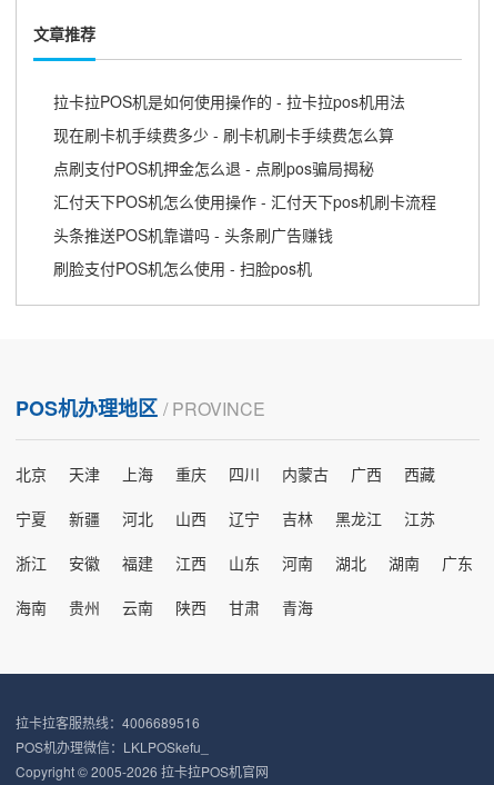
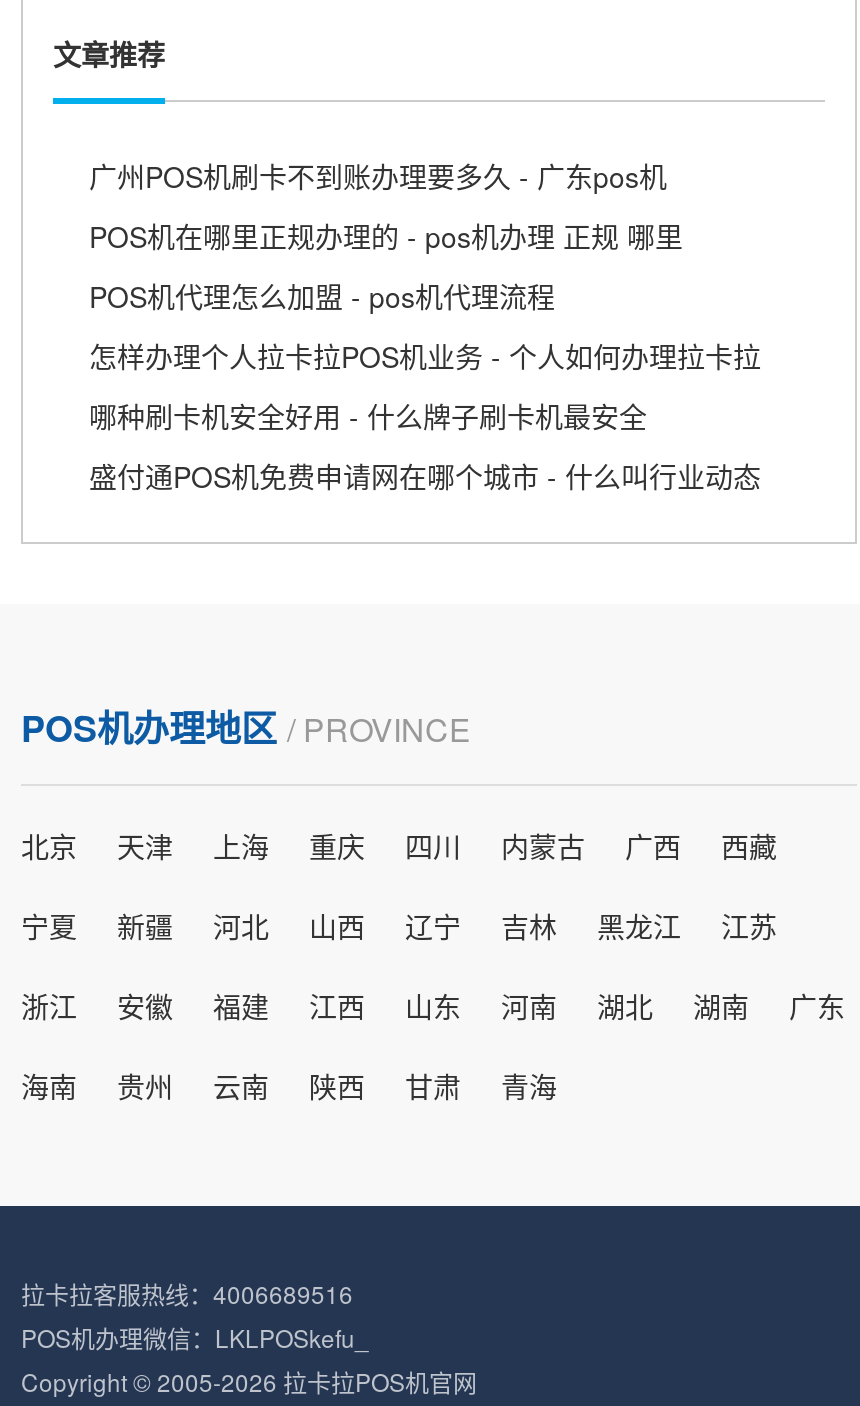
- 拉卡拉POS机是如何使用操作的 - 拉卡拉pos机用法
+ 广州POS机刷卡不到账办理要多久 - 广东pos机

- 现在刷卡机手续费多少 - 刷卡机刷卡手续费怎么算
+ POS机在哪里正规办理的 - pos机办理 正规 哪里

- 点刷支付POS机押金怎么退 - 点刷pos骗局揭秘
+ POS机代理怎么加盟 - pos机代理流程

- 汇付天下POS机怎么使用操作 - 汇付天下pos机刷卡流程
+ 怎样办理个人拉卡拉POS机业务 - 个人如何办理拉卡拉

- 头条推送POS机靠谱吗 - 头条刷广告赚钱
+ 哪种刷卡机安全好用 - 什么牌子刷卡机最安全

- 刷脸支付POS机怎么使用 - 扫脸pos机
+ 盛付通POS机免费申请网在哪个城市 - 什么叫行业动态
